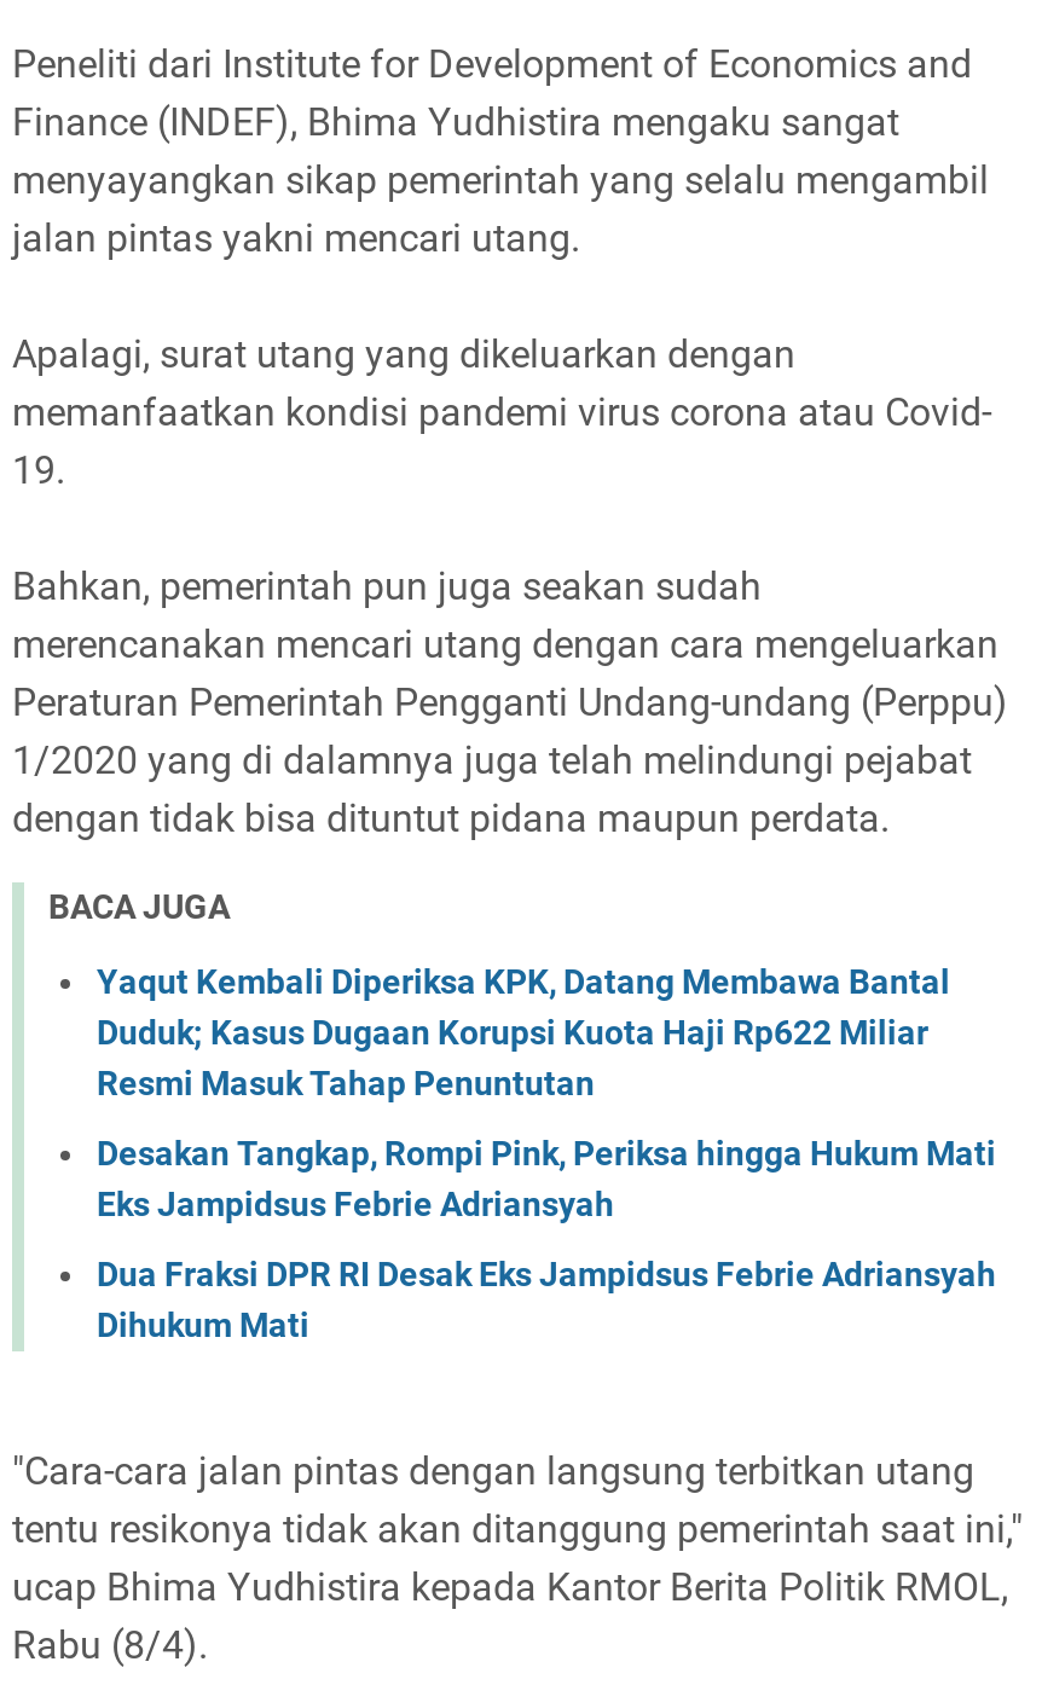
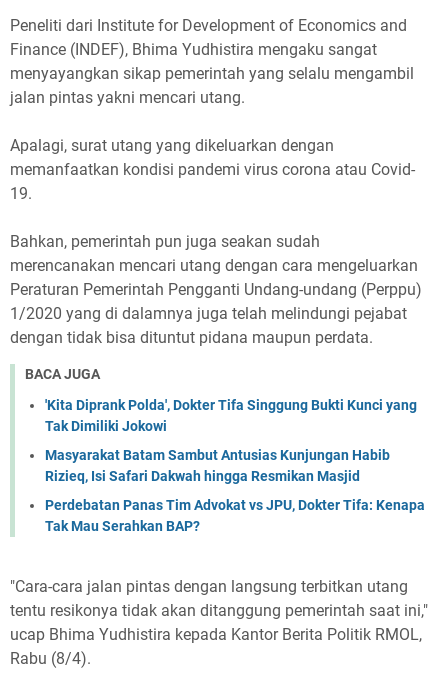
- Yaqut Kembali Diperiksa KPK, Datang Membawa Bantal
- Duduk; Kasus Dugaan Korupsi Kuota Haji Rp622 Miliar
- Resmi Masuk Tahap Penuntutan
+ 'Kita Diprank Polda', Dokter Tifa Singgung Bukti Kunci yang
+ Tak Dimiliki Jokowi

- Desakan Tangkap, Rompi Pink, Periksa hingga Hukum Mati
- Eks Jampidsus Febrie Adriansyah
+ Masyarakat Batam Sambut Antusias Kunjungan Habib
+ Rizieq, Isi Safari Dakwah hingga Resmikan Masjid

- Dua Fraksi DPR RI Desak Eks Jampidsus Febrie Adriansyah
- Dihukum Mati
+ Perdebatan Panas Tim Advokat vs JPU, Dokter Tifa: Kenapa
+ Tak Mau Serahkan BAP?
